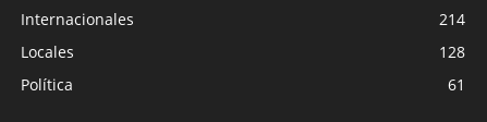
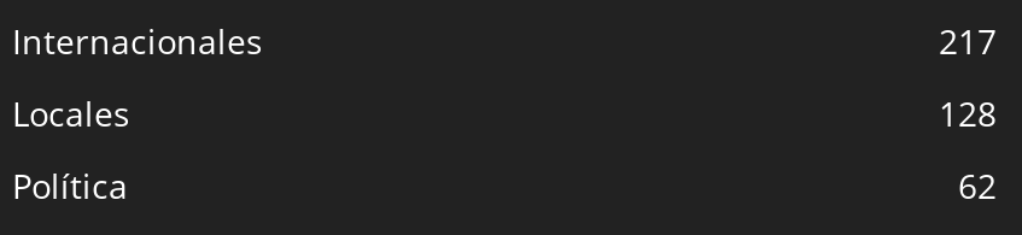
- 214
+ 217

- 61
+ 62
